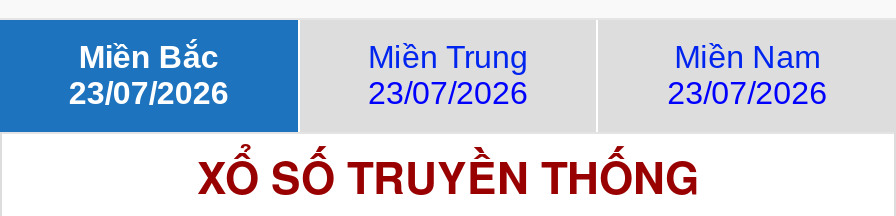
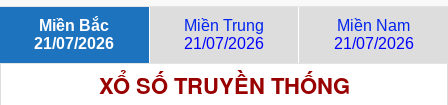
- 23/07/2026
+ 21/07/2026

- 23/07/2026
+ 21/07/2026

- 23/07/2026
+ 21/07/2026
